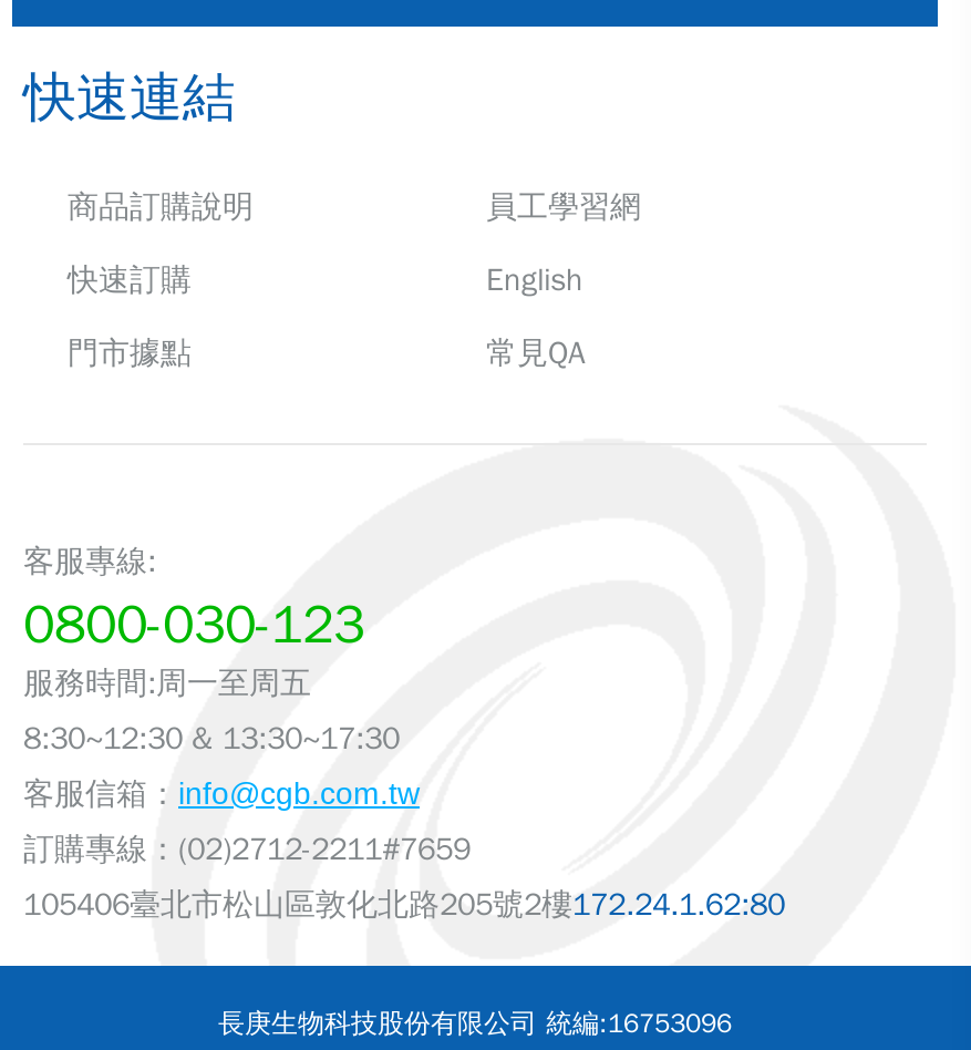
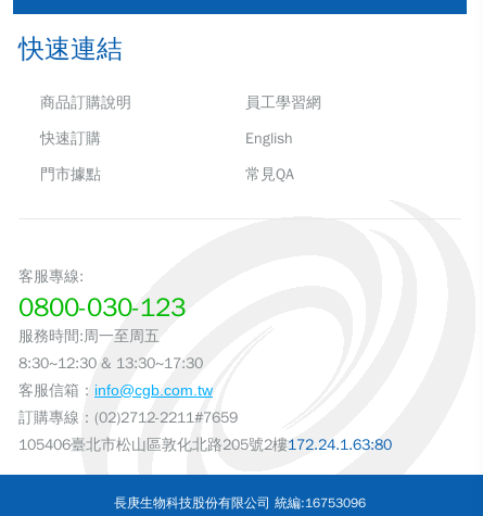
- 105406臺北市松山區敦化北路205號2樓172.24.1.62:80
+ 105406臺北市松山區敦化北路205號2樓172.24.1.63:80
